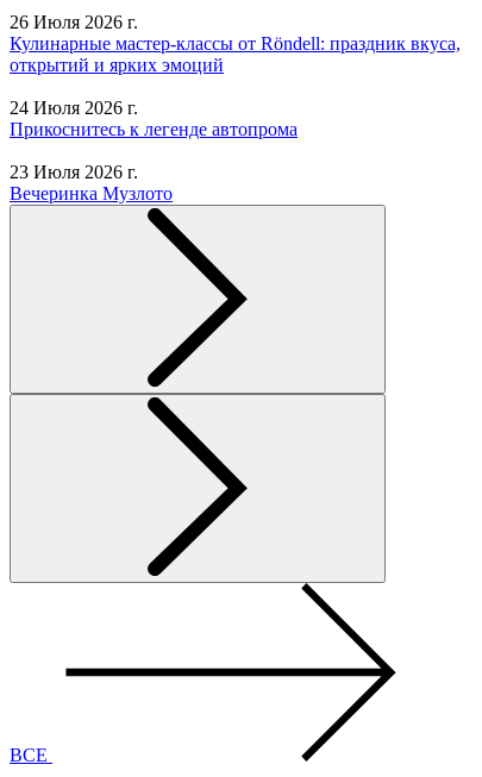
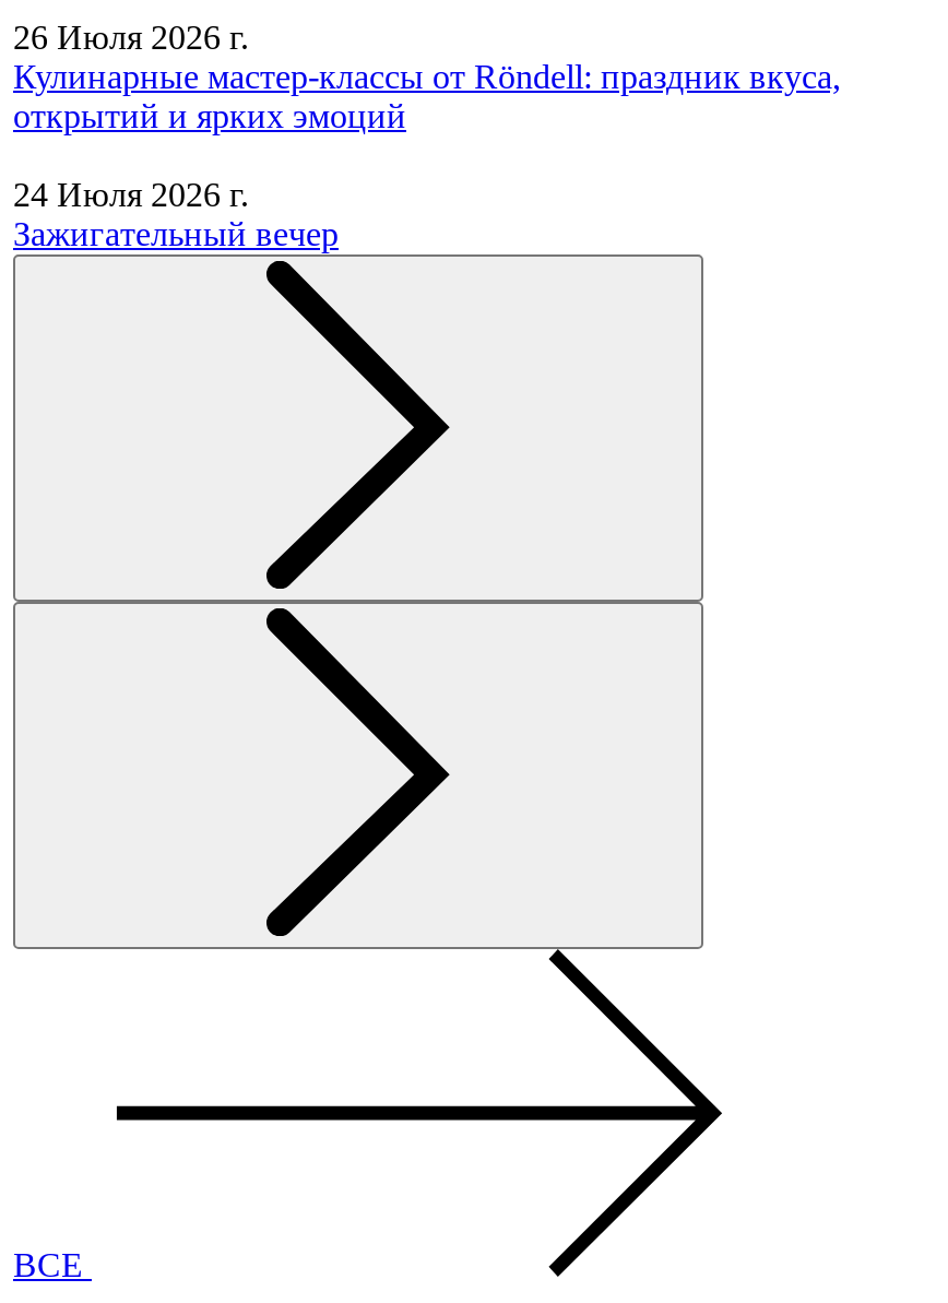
- Прикоснитесь к легенде автопрома
- 23 Июля 2026 г.
- Вечеринка Музлото
+ Зажигательный вечер
